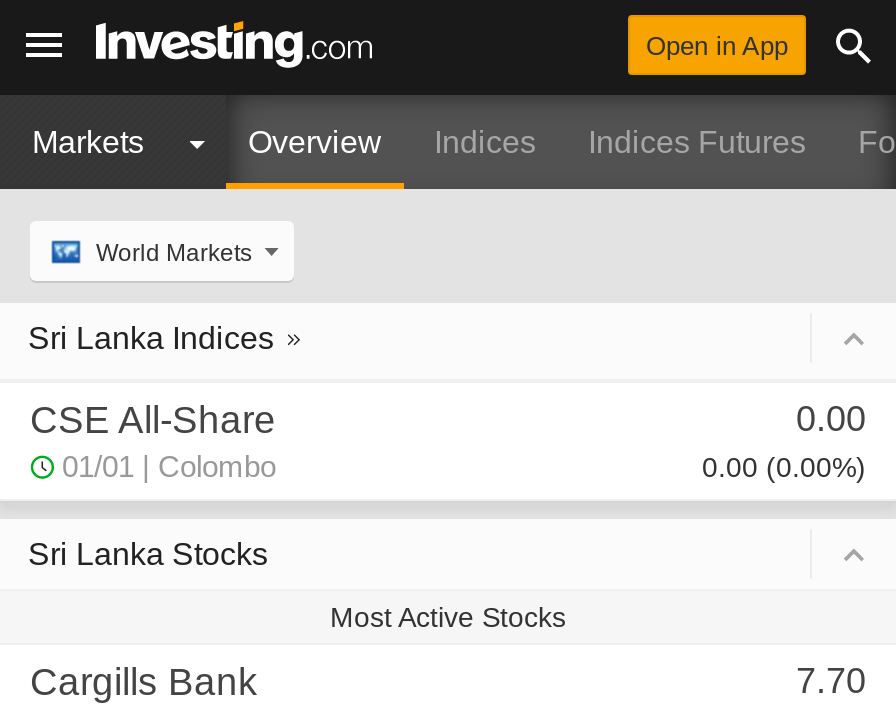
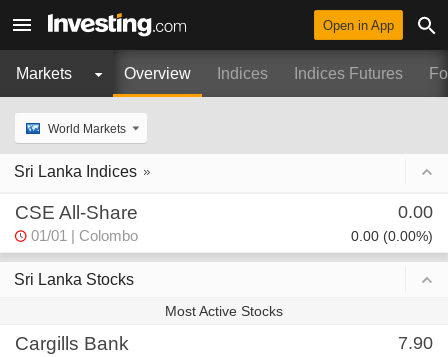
- 7.70
+ 7.90
